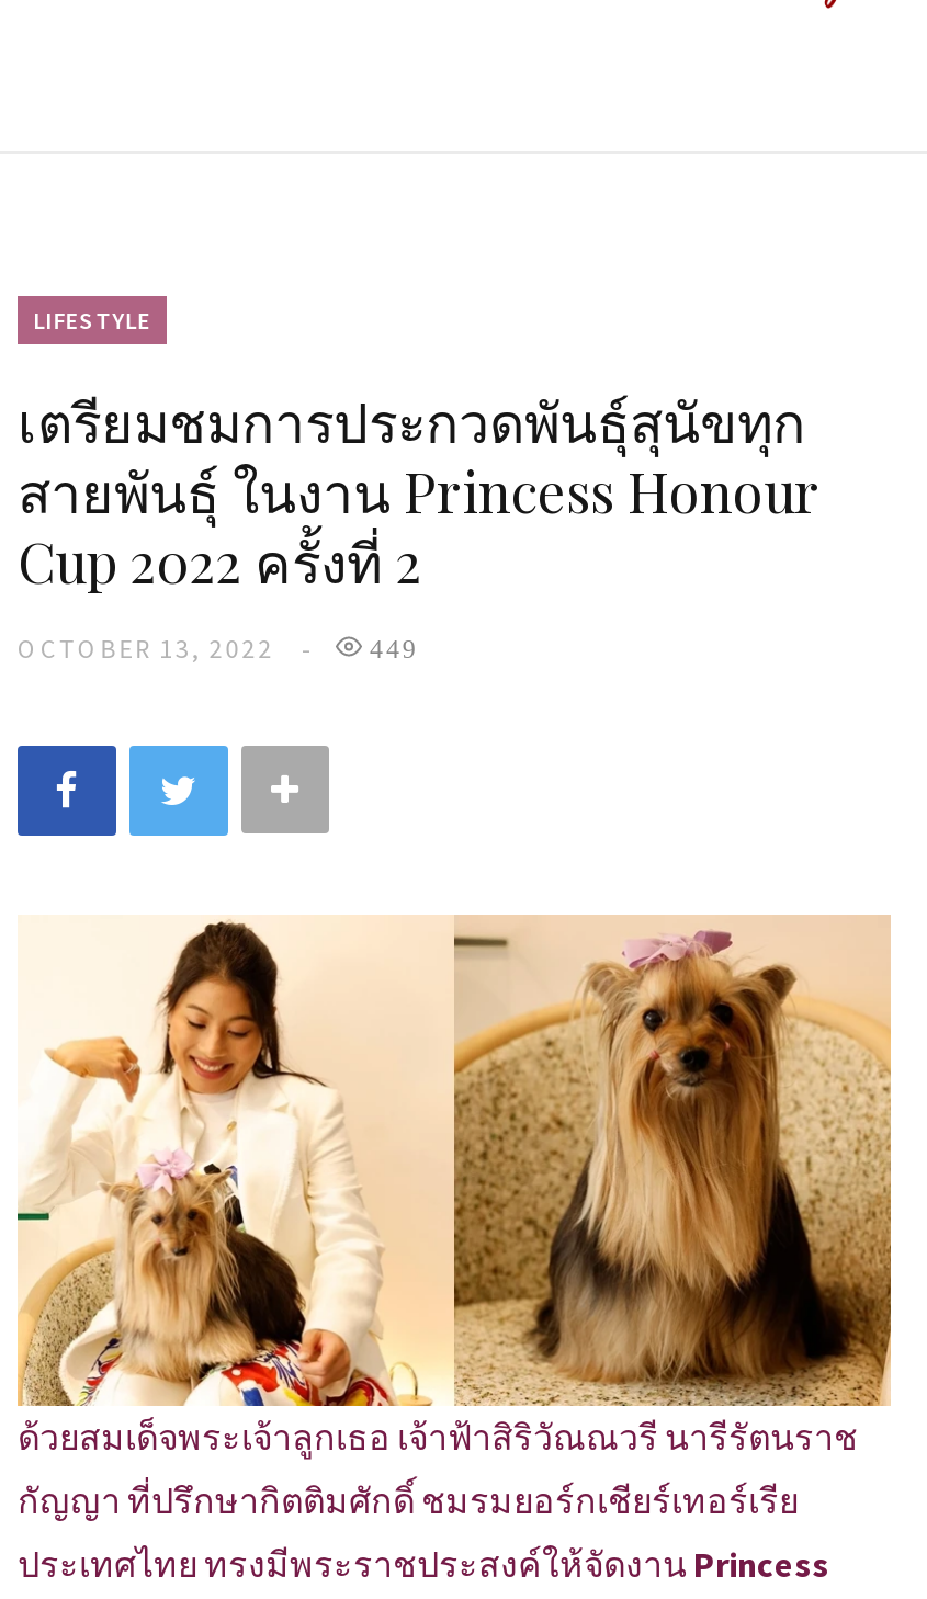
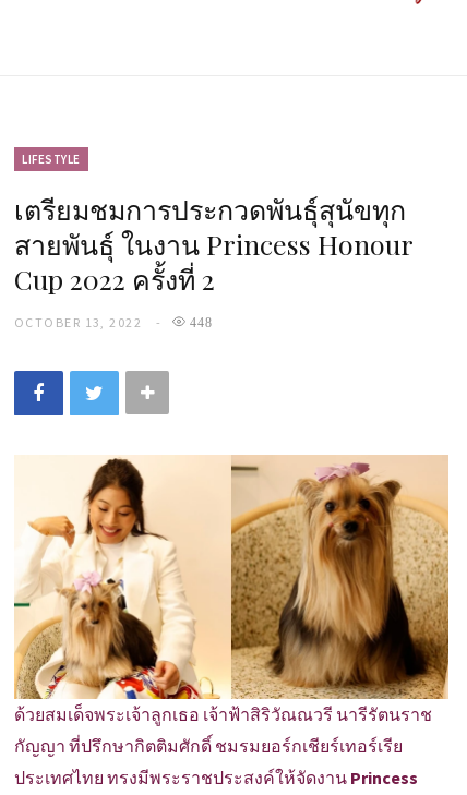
- 449
+ 448
